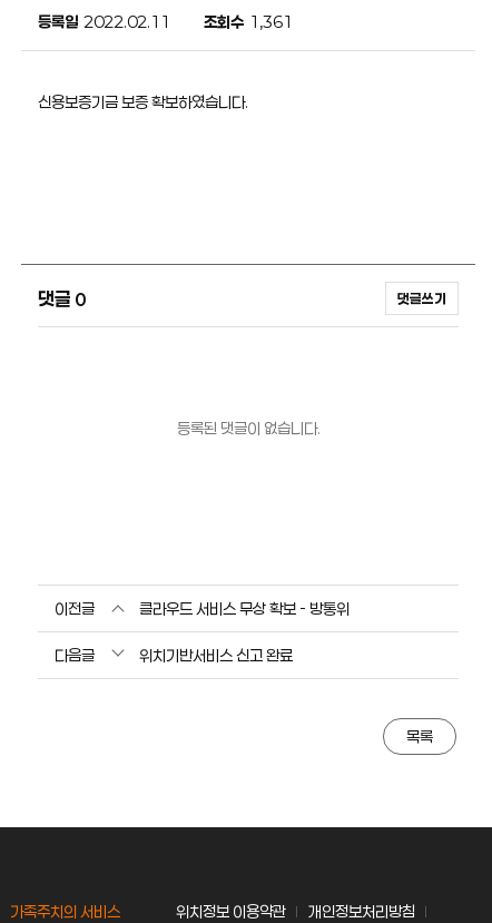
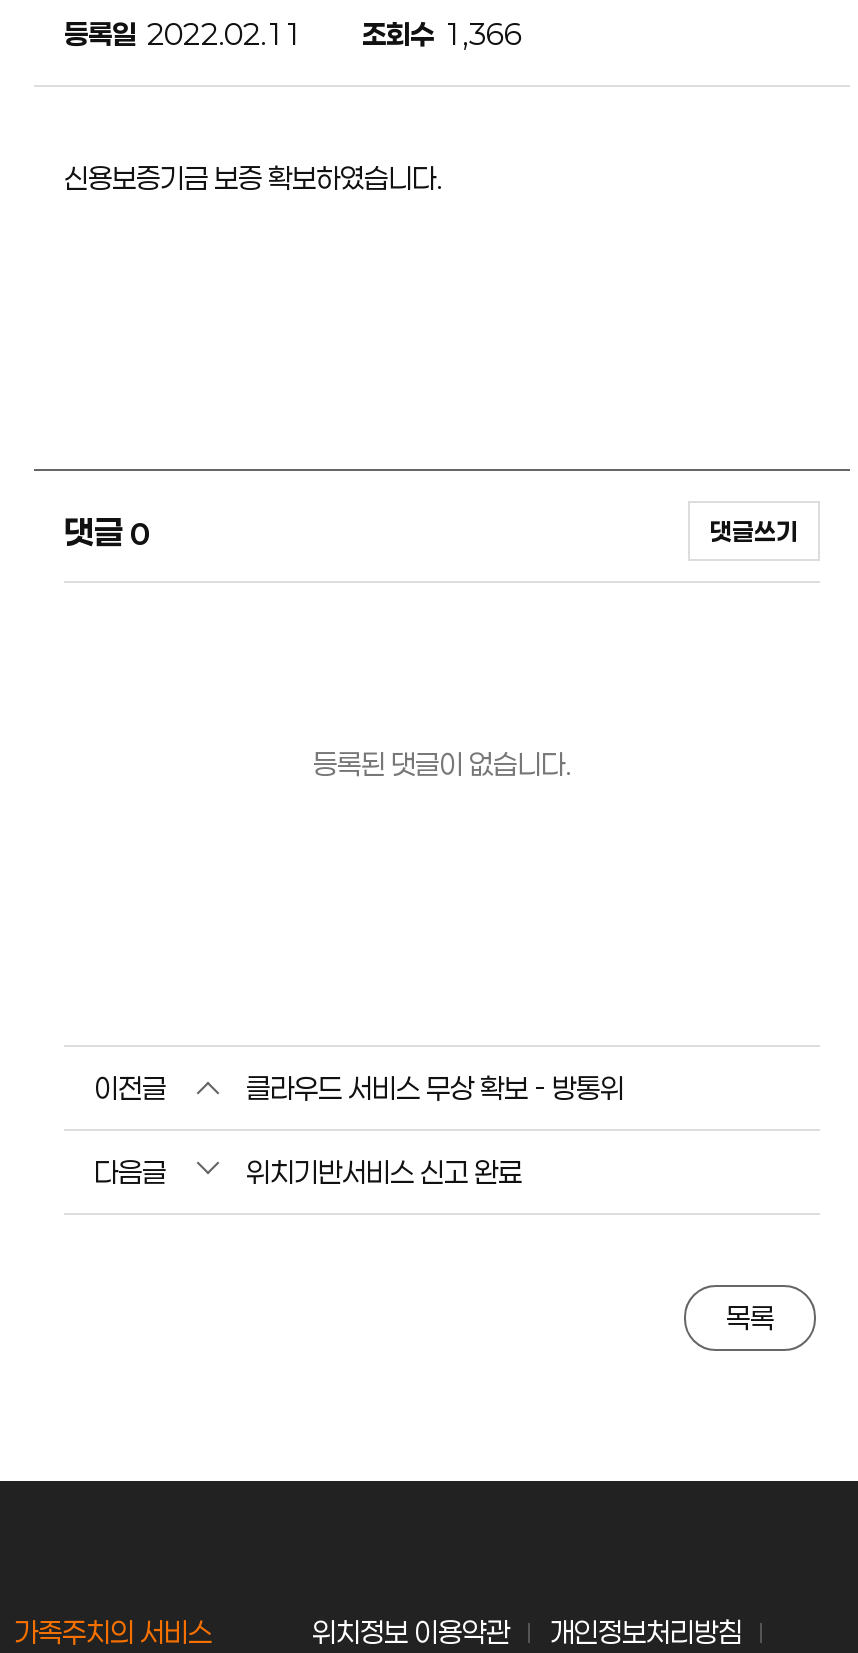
- 등록일 2022.02.11 조회수 1,361
+ 등록일 2022.02.11 조회수 1,366
